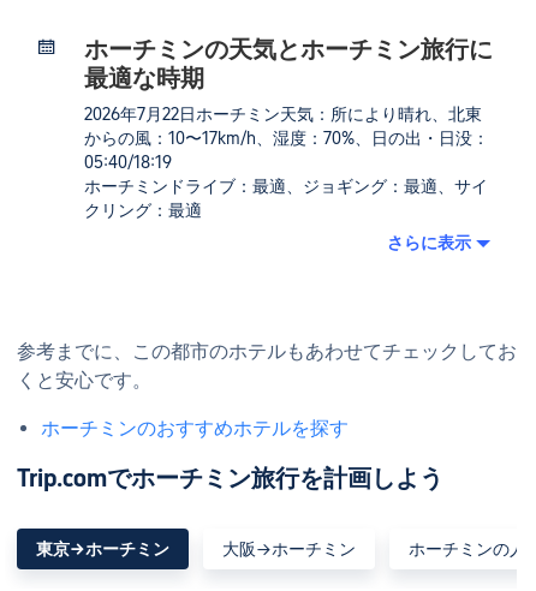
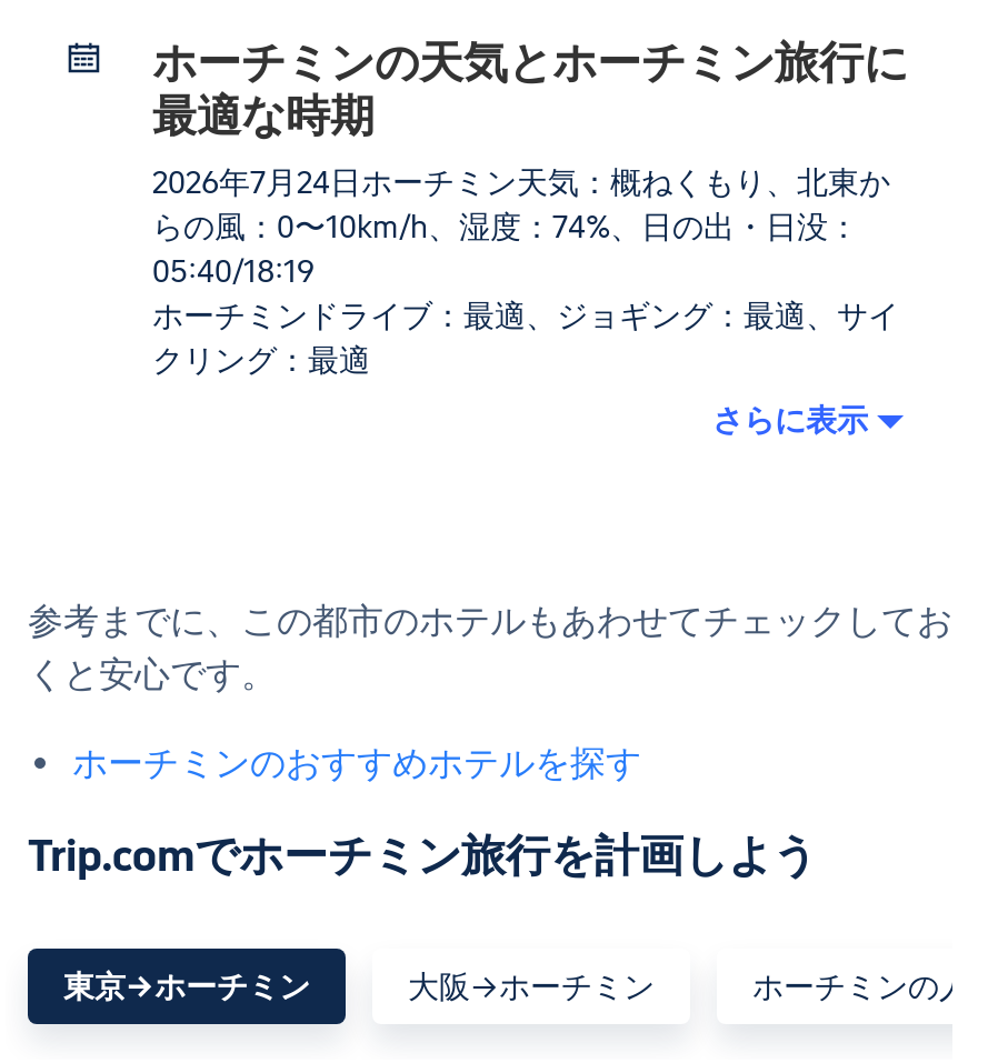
- 2026年7月22日ホーチミン天気：所により晴れ、北東
- からの風：10〜17km/h、湿度：70%、日の出・日没：
+ 2026年7月24日ホーチミン天気：概ねくもり、北東か
+ らの風：0〜10km/h、湿度：74%、日の出・日没：
